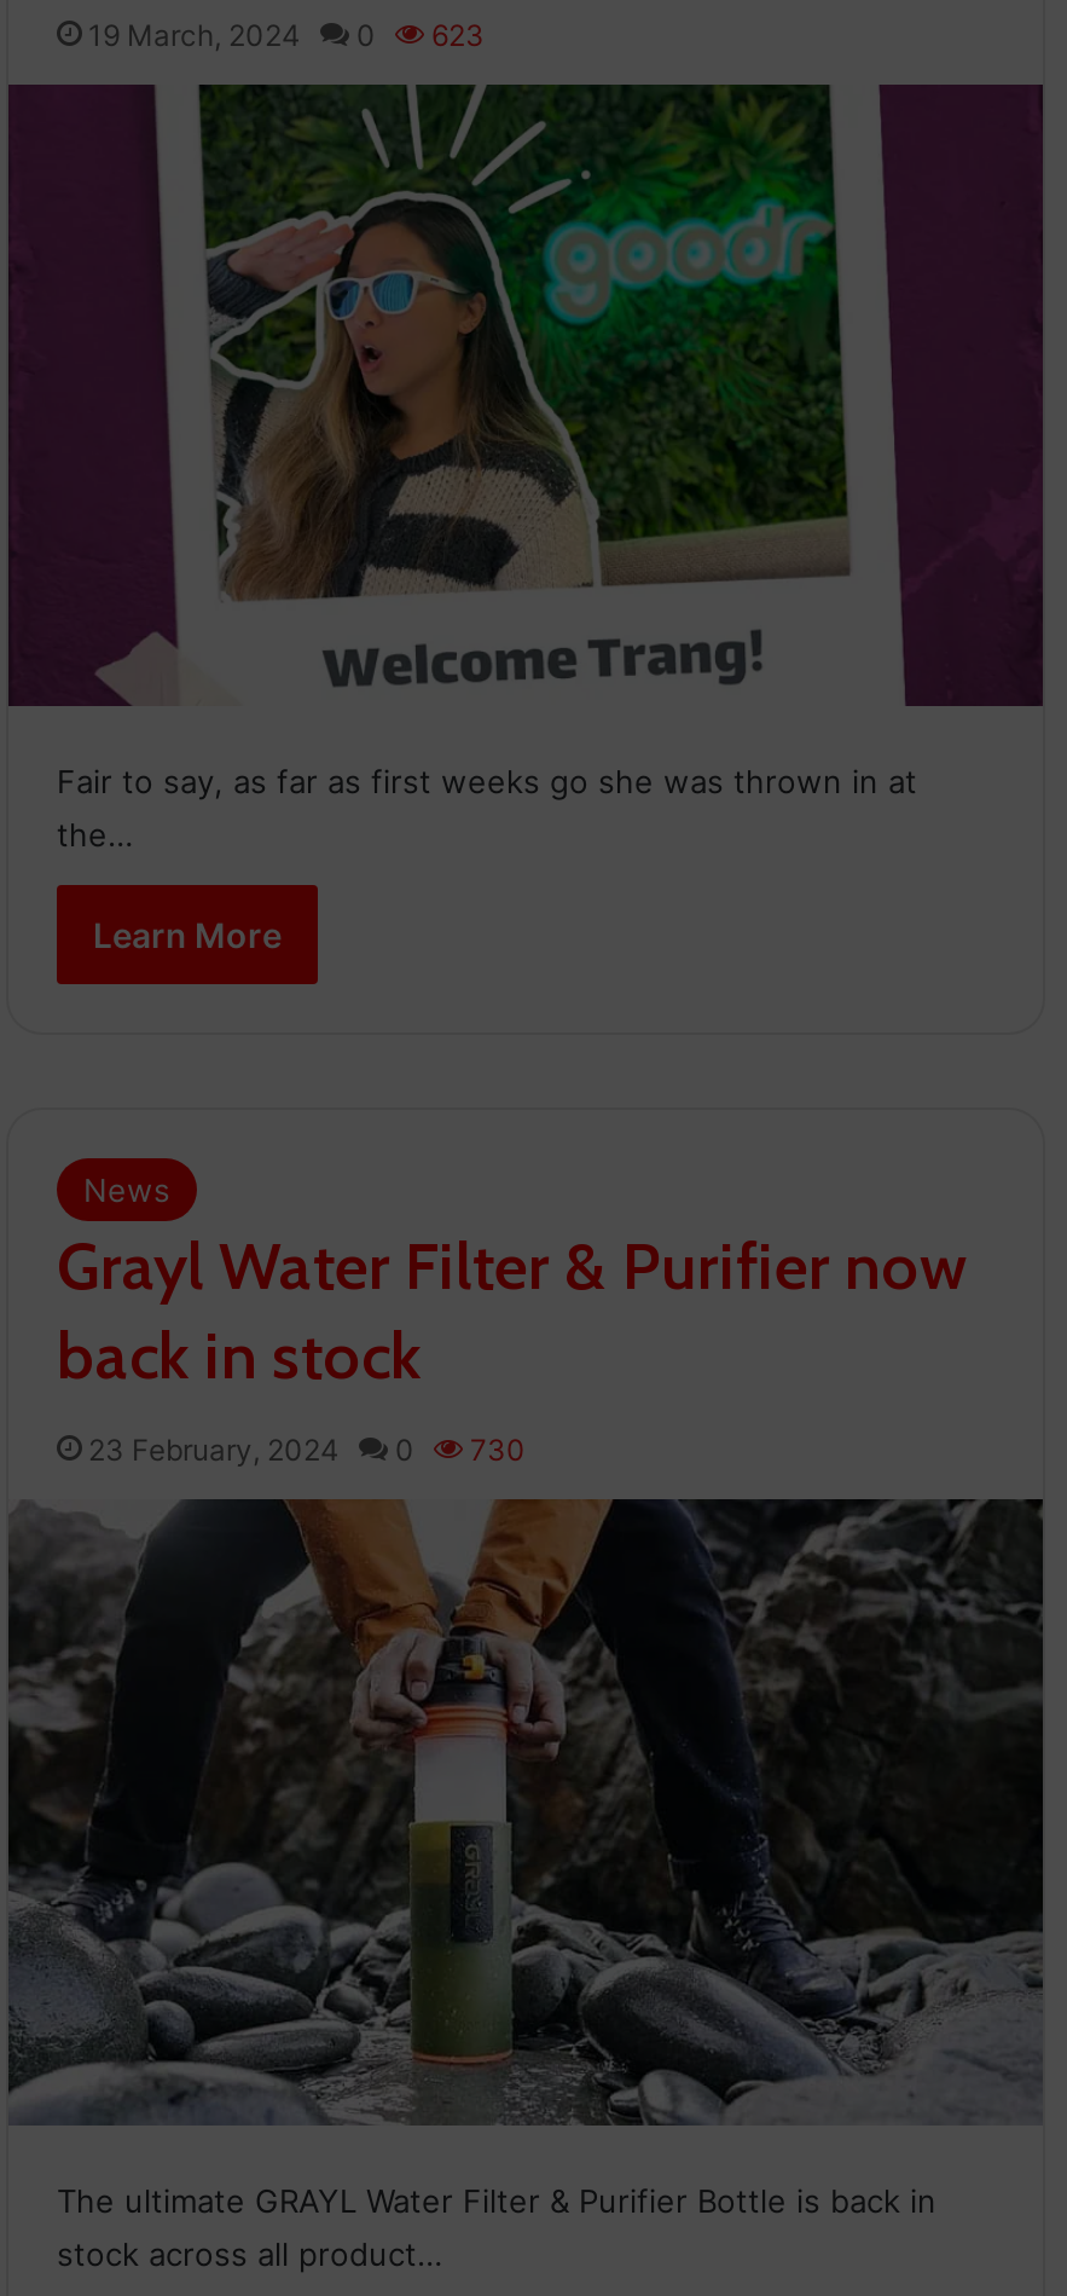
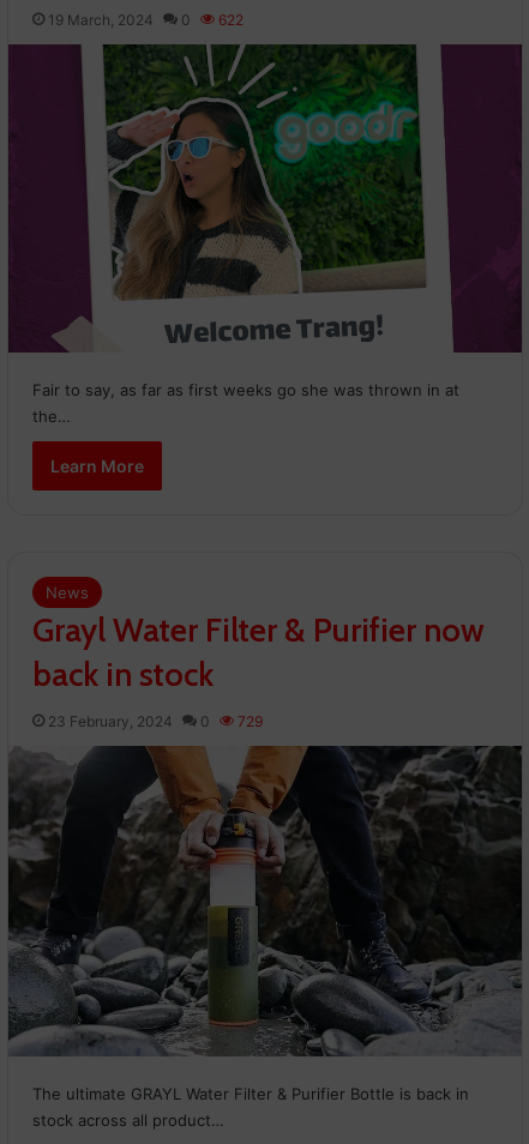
- 19 March, 2024 0 623
+ 19 March, 2024 0 622

- 23 February, 2024 0 730
+ 23 February, 2024 0 729
